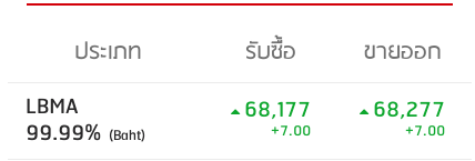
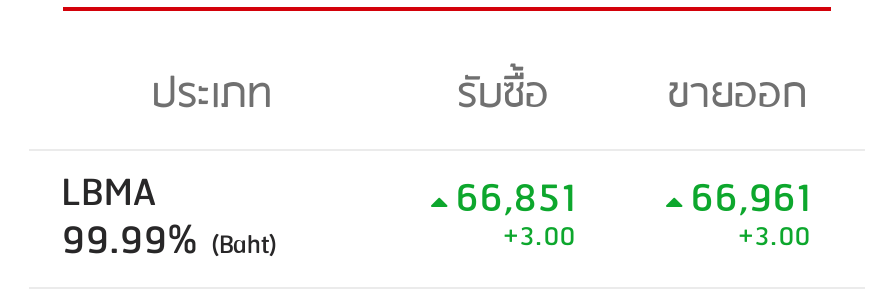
- 68,177
+ 66,851

- 68,277
+ 66,961

- +7.00
+ +3.00

- +7.00
+ +3.00
